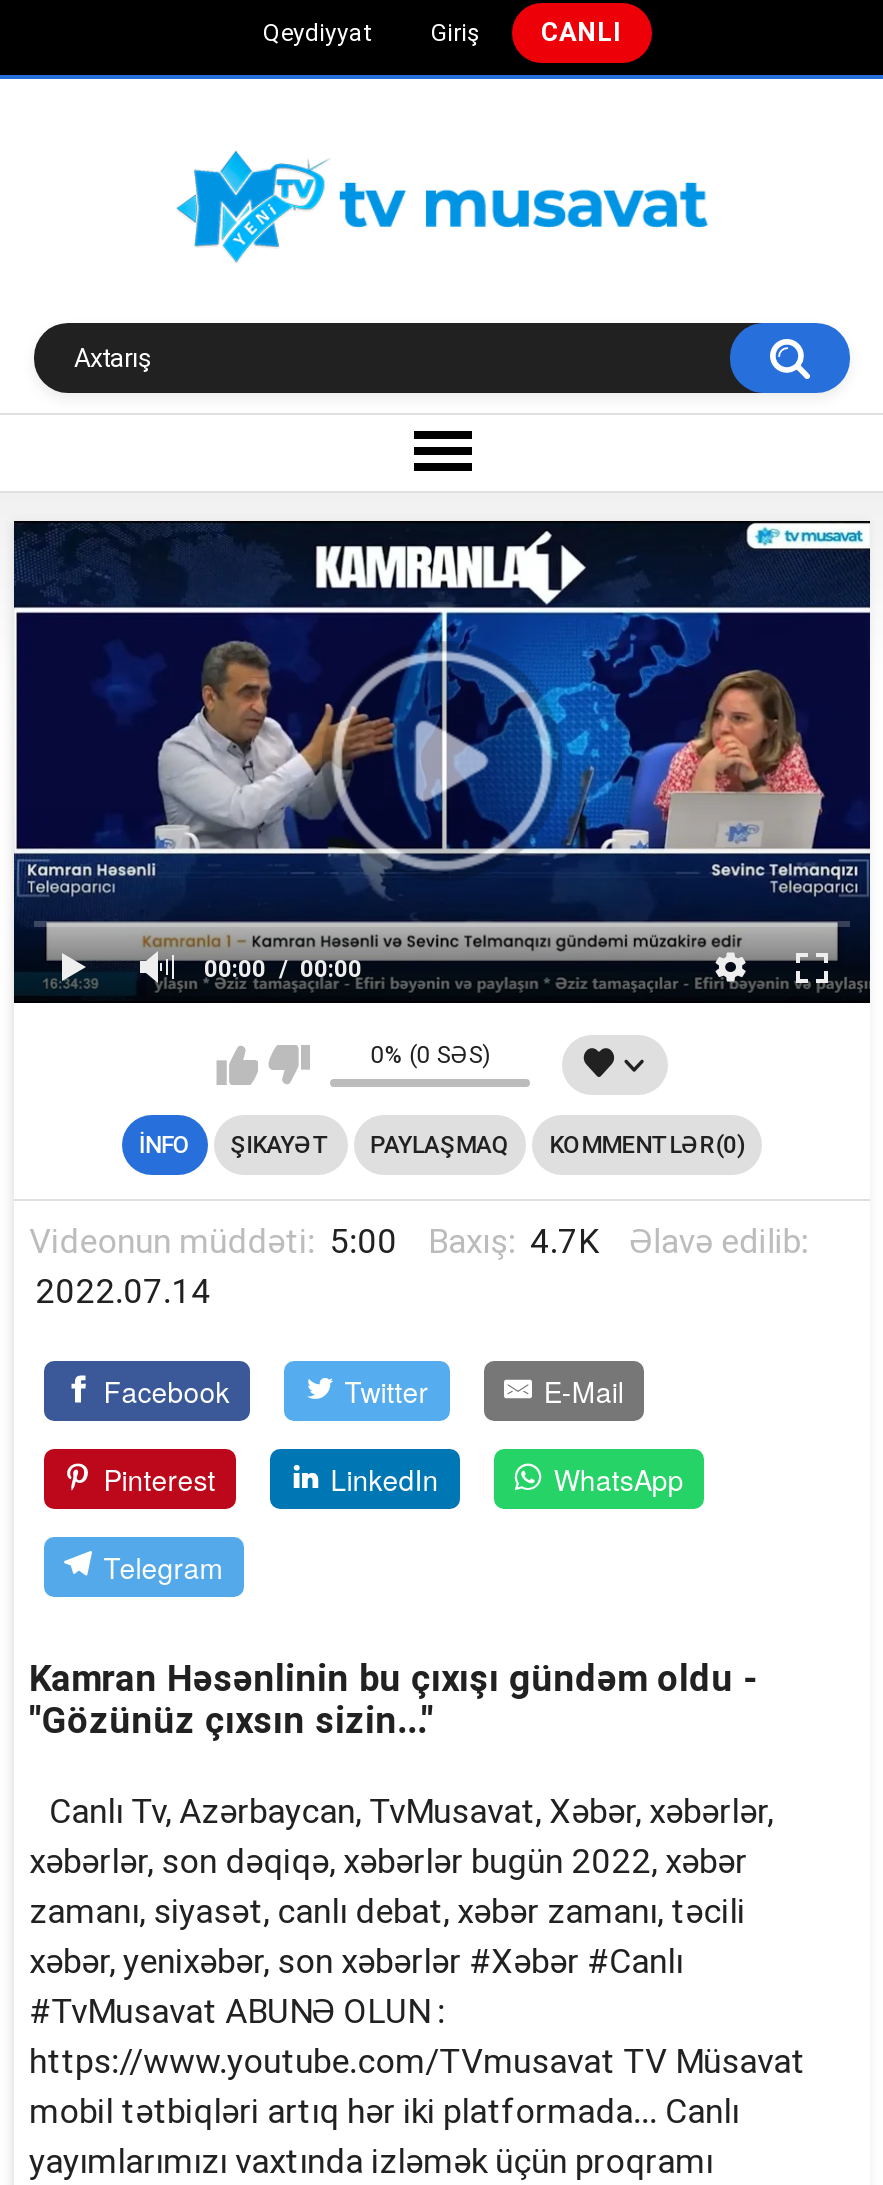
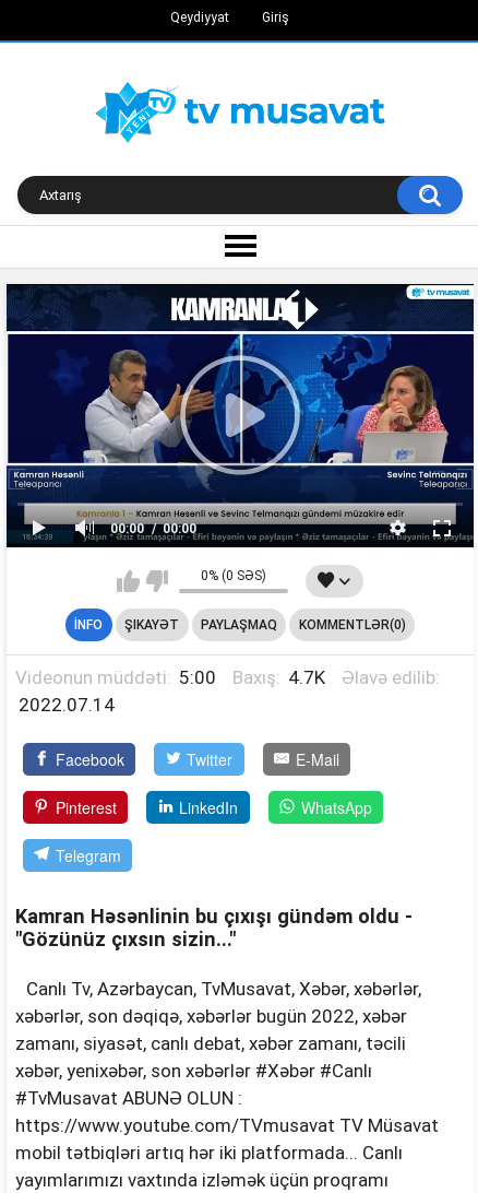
- CANLI
